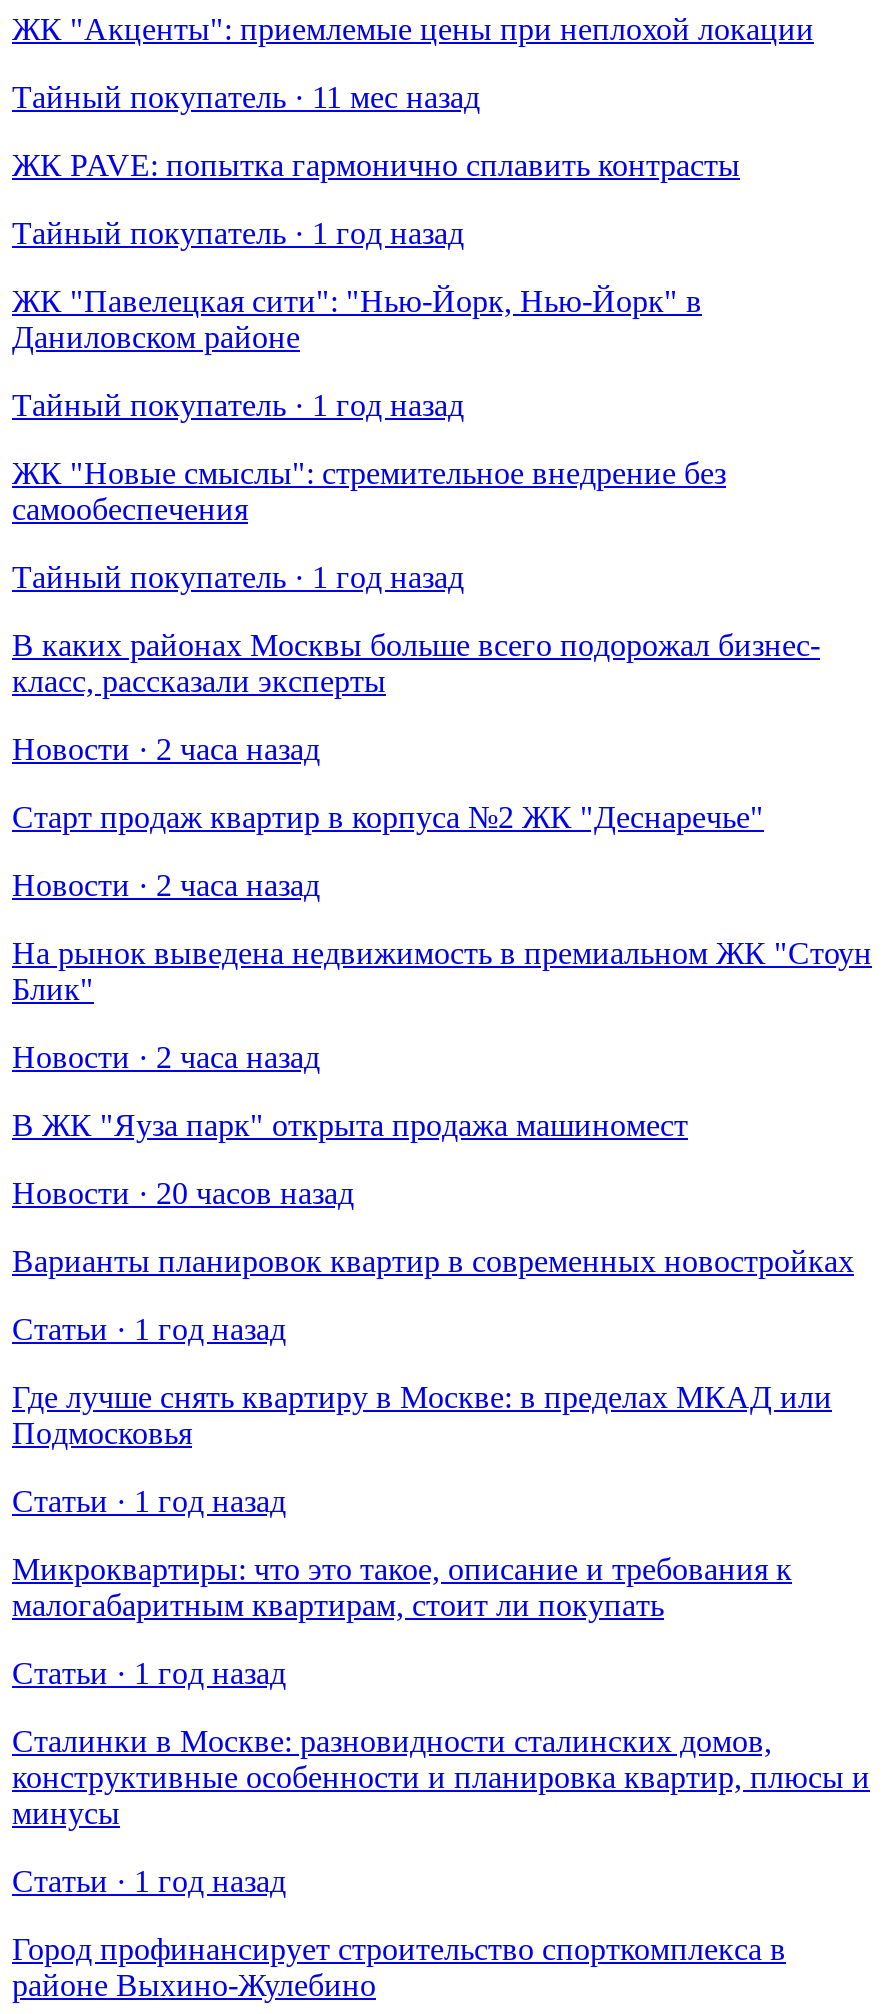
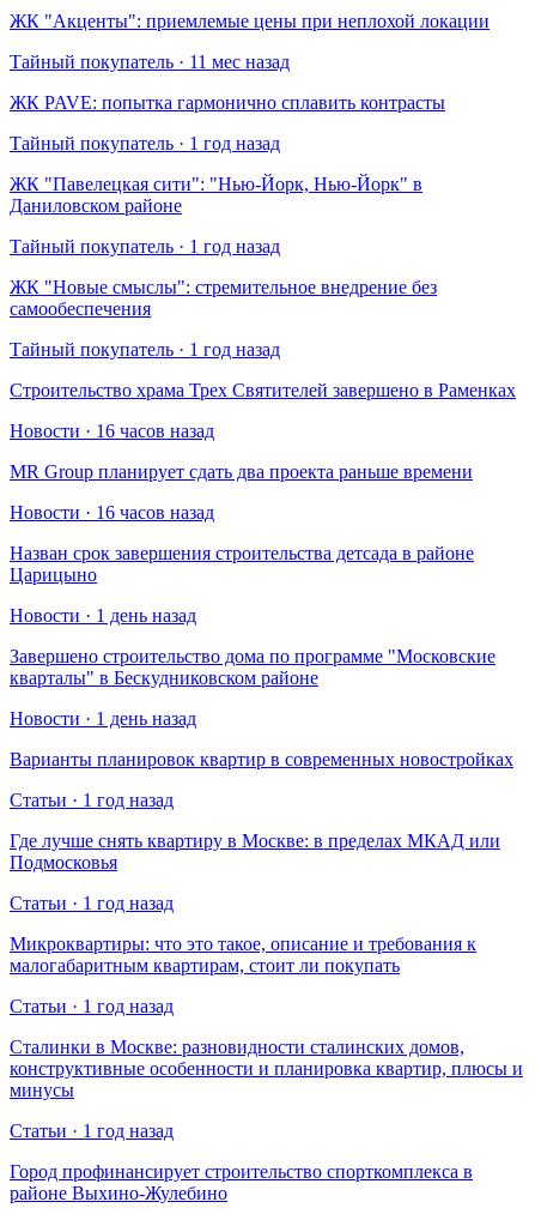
- В каких районах Москвы больше всего подорожал бизнес-
- класс, рассказали эксперты
+ Строительство храма Трех Святителей завершено в Раменках

- Новости · 2 часа назад
+ Новости · 16 часов назад

- Старт продаж квартир в корпуса №2 ЖК "Деснаречье"
+ MR Group планирует сдать два проекта раньше времени

- Новости · 2 часа назад
+ Новости · 16 часов назад

- На рынок выведена недвижимость в премиальном ЖК "Стоун
- Блик"
+ Назван срок завершения строительства детсада в районе
+ Царицыно

- Новости · 2 часа назад
+ Новости · 1 день назад

- В ЖК "Яуза парк" открыта продажа машиномест
+ Завершено строительство дома по программе "Московские
+ кварталы" в Бескудниковском районе

- Новости · 20 часов назад
+ Новости · 1 день назад
